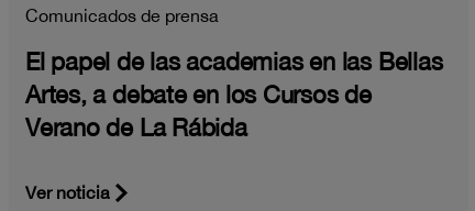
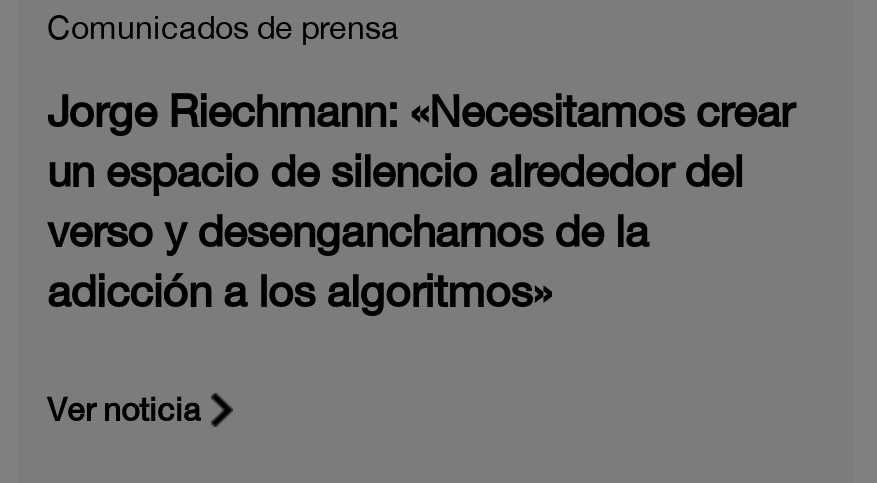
- El papel de las academias en las Bellas
- Artes, a debate en los Cursos de
- Verano de La Rábida
+ Jorge Riechmann: «Necesitamos crear
+ un espacio de silencio alrededor del
+ verso y desengancharnos de la
+ adicción a los algoritmos»
